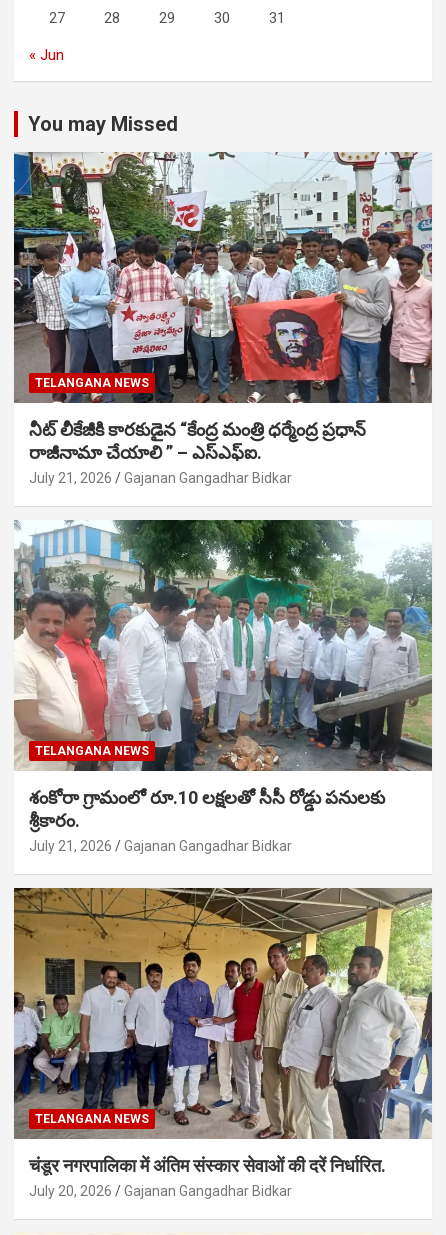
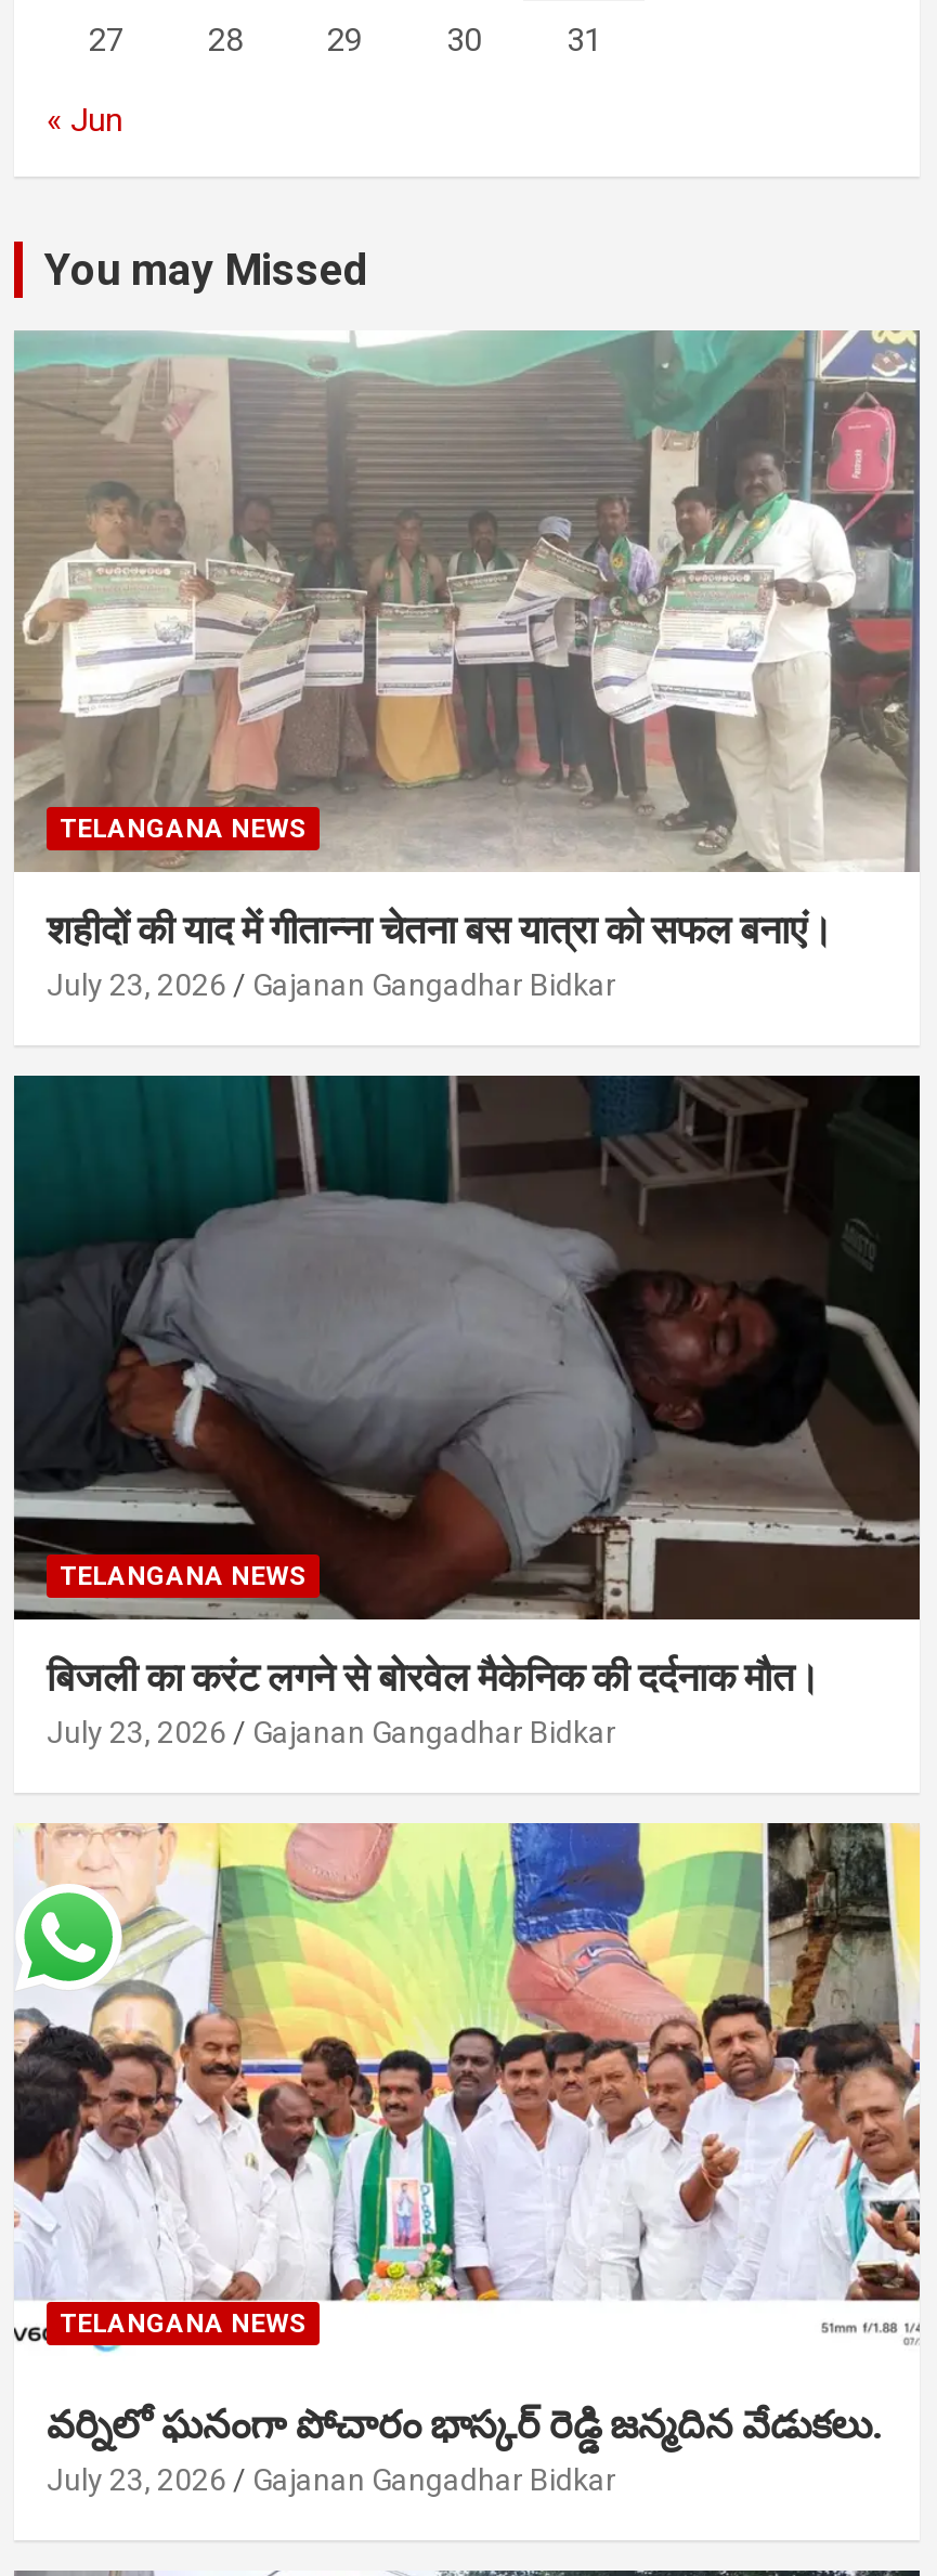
- [image]
- నీట్ లీకేజీకి కారకుడైన “కేంద్ర మంత్రి ధర్మేంద్ర ప్రధాన్
- రాజీనామా చేయాలి ” – ఎస్ఎఫ్ఐ.
- July 21, 2026
+ [image]
+ शहीदों की याद में गीतान्ना चेतना बस यात्रा को सफल बनाएं।
+ July 23, 2026

- [image]
- శంకోరా గ్రామంలో రూ.10 లక్షలతో సీసీ రోడ్డు పనులకు
- శ్రీకారం.
- July 21, 2026
+ [image]
+ बिजली का करंट लगने से बोरवेल मैकेनिक की दर्दनाक मौत।
+ July 23, 2026

- [image]
- चंडूर नगरपालिका में अंतिम संस्कार सेवाओं की दरें निर्धारित.
- July 20, 2026
+ [image]
+ వర్నిలో ఘనంగా పోచారం భాస్కర్ రెడ్డి జన్మదిన వేడుకలు.
+ July 23, 2026
